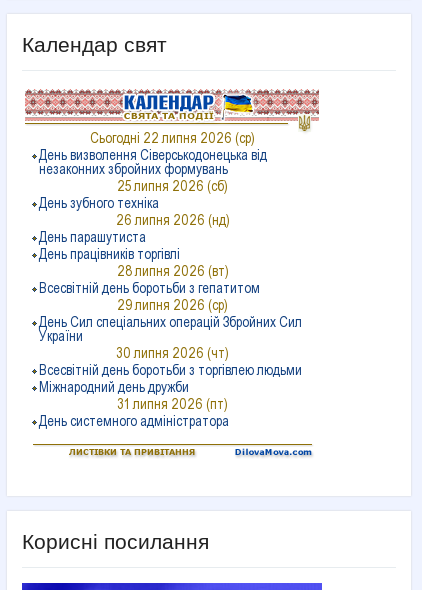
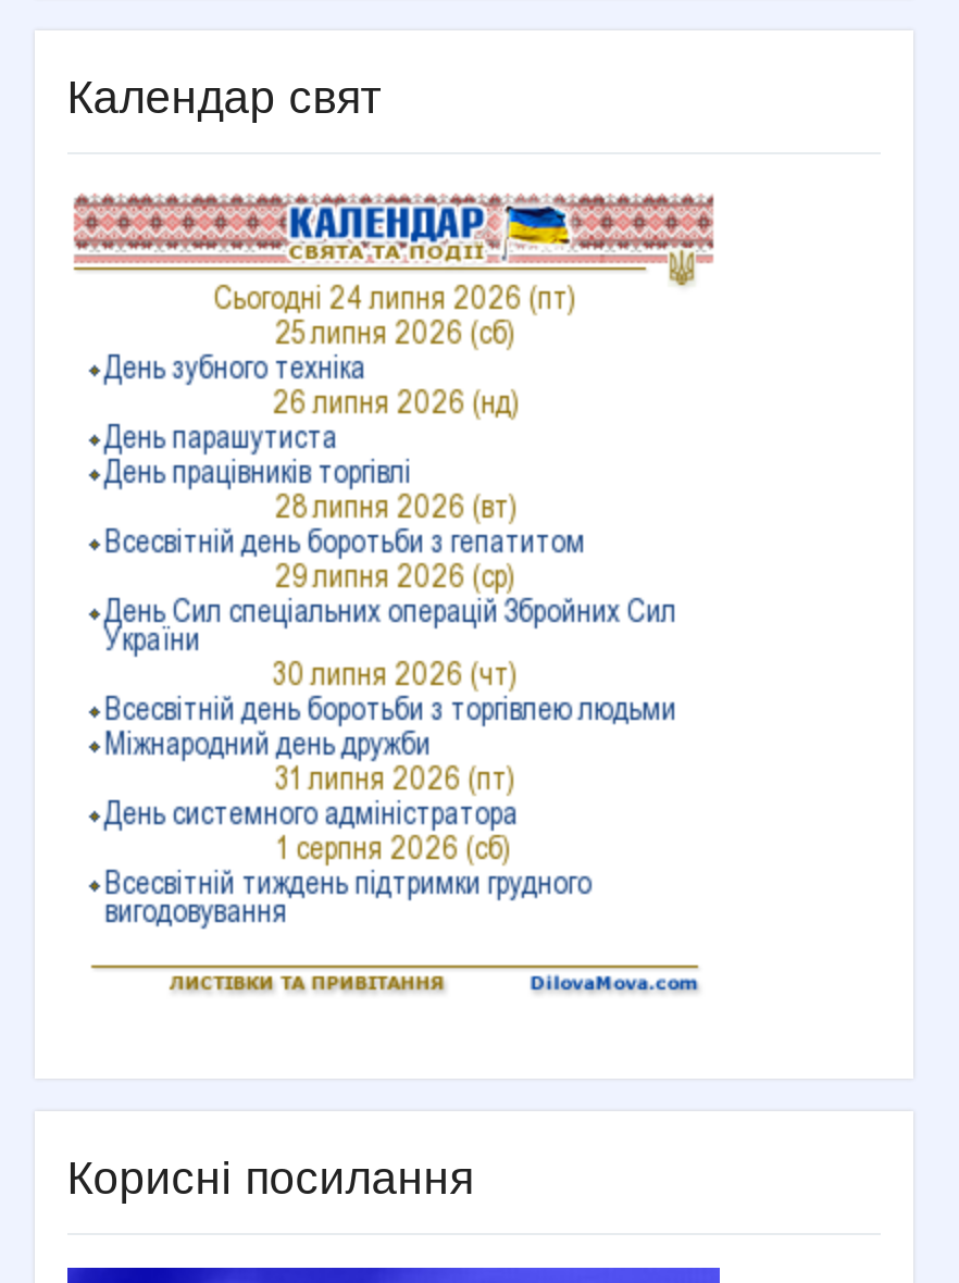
- [image]
+ [image]
